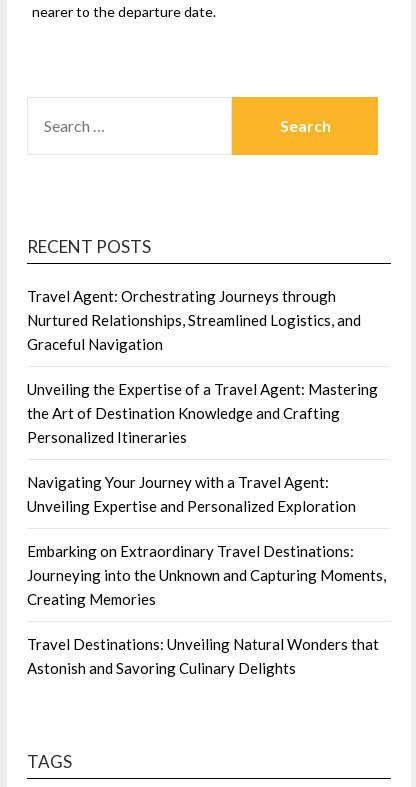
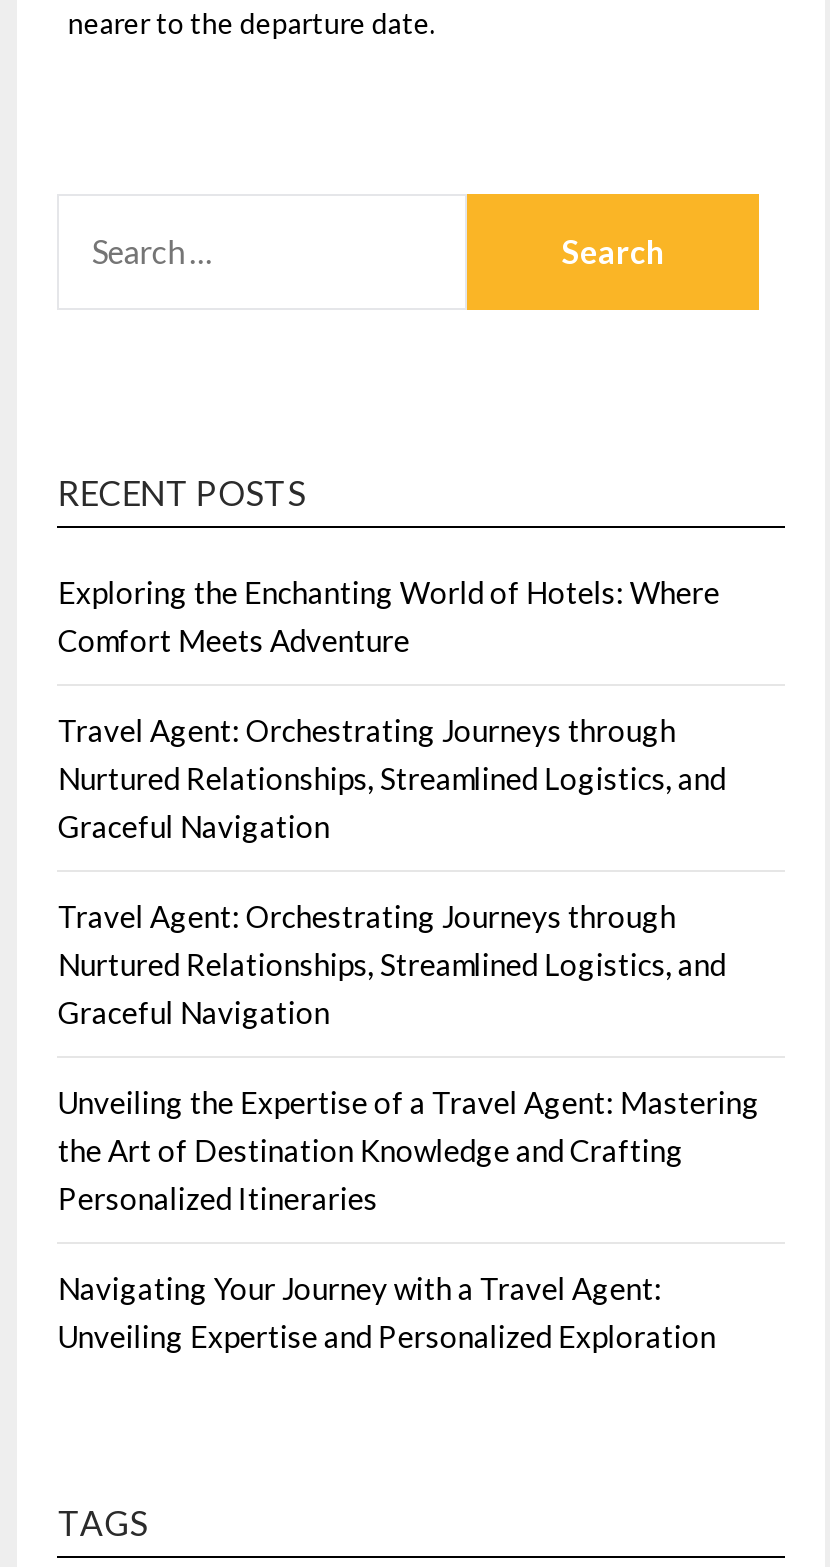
+ Exploring the Enchanting World of Hotels: Where
+ Comfort Meets Adventure
+ Travel Agent: Orchestrating Journeys through
+ Nurtured Relationships, Streamlined Logistics, and
+ Graceful Navigation

moved down: Travel Agent: Orchestrating Journeys through | Nurtured Relationships, Streamlined Logistics, and | Graceful Navigation | Unveiling the Expertise of a Travel Agent: Mastering | the Art of Destination Knowledge and Crafting | Personalized Itineraries | Navigating Your Journey with a Travel Agent: | Unveiling Expertise and Personalized Exploration

- Embarking on Extraordinary Travel Destinations:
- Journeying into the Unknown and Capturing Moments,
- Creating Memories
- Travel Destinations: Unveiling Natural Wonders that
- Astonish and Savoring Culinary Delights
